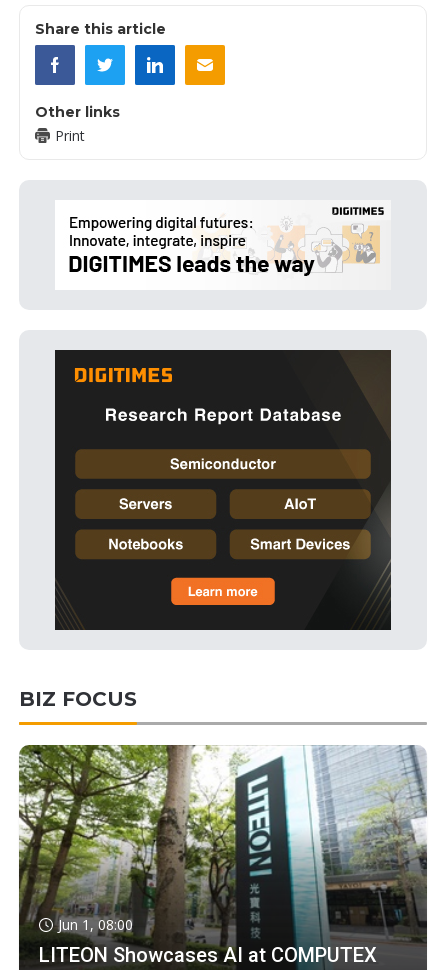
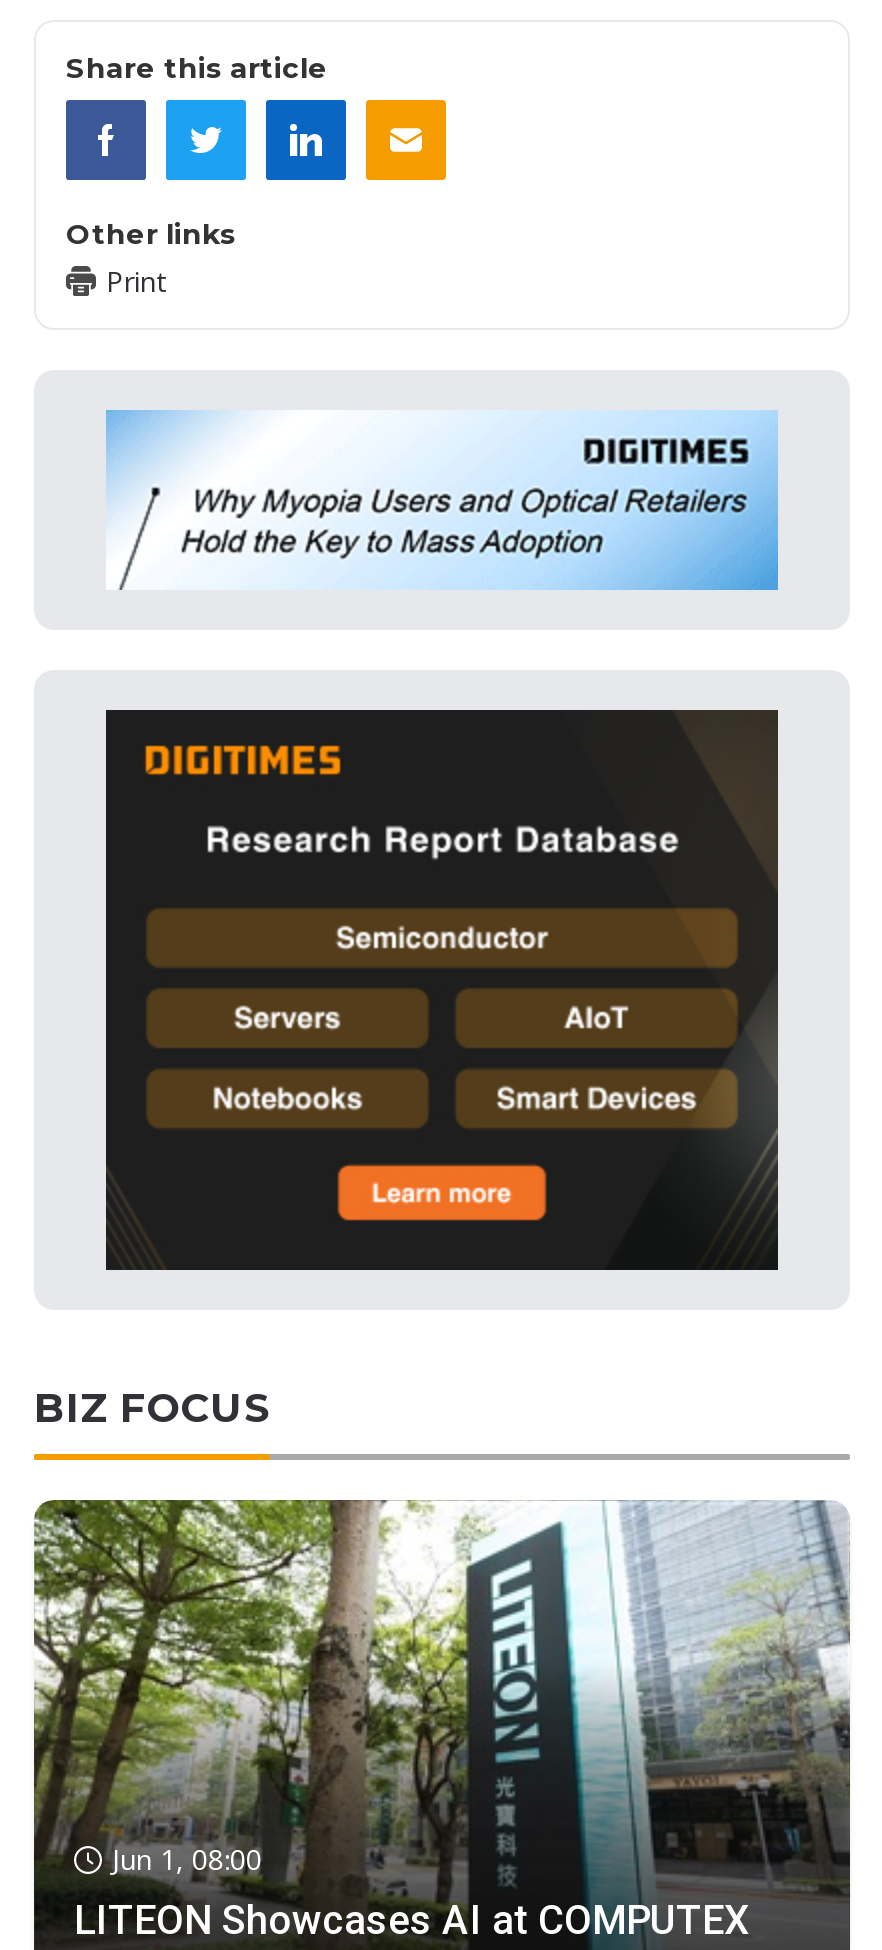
- [image]
+ [image]
